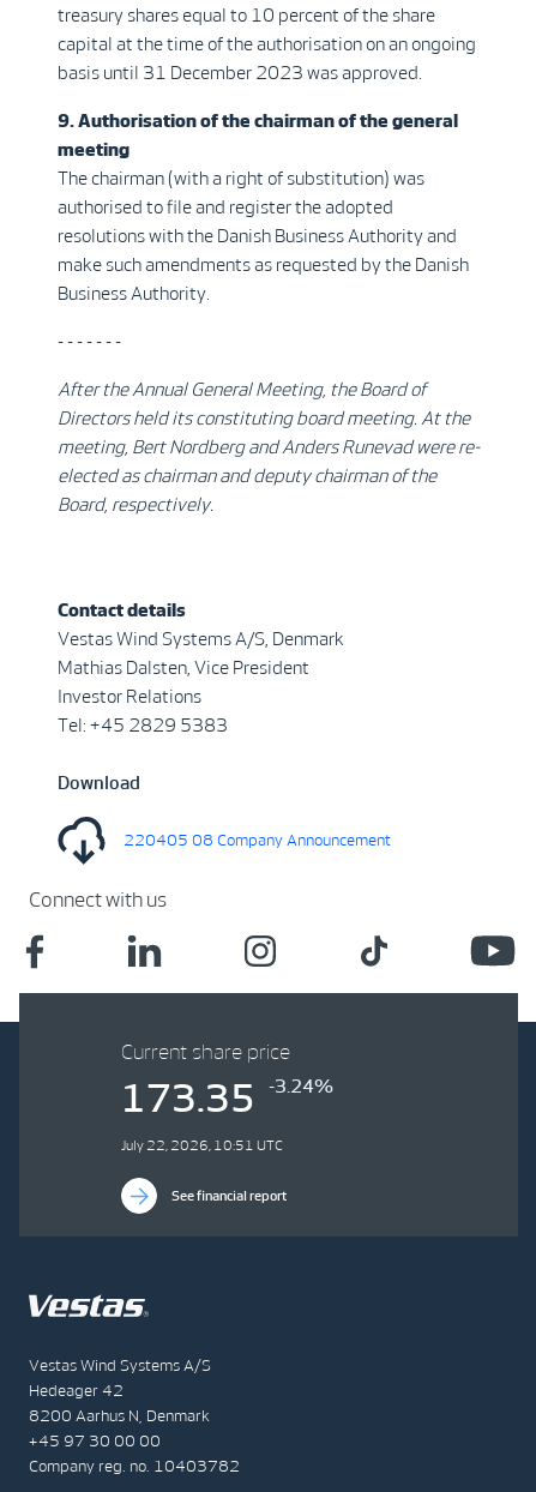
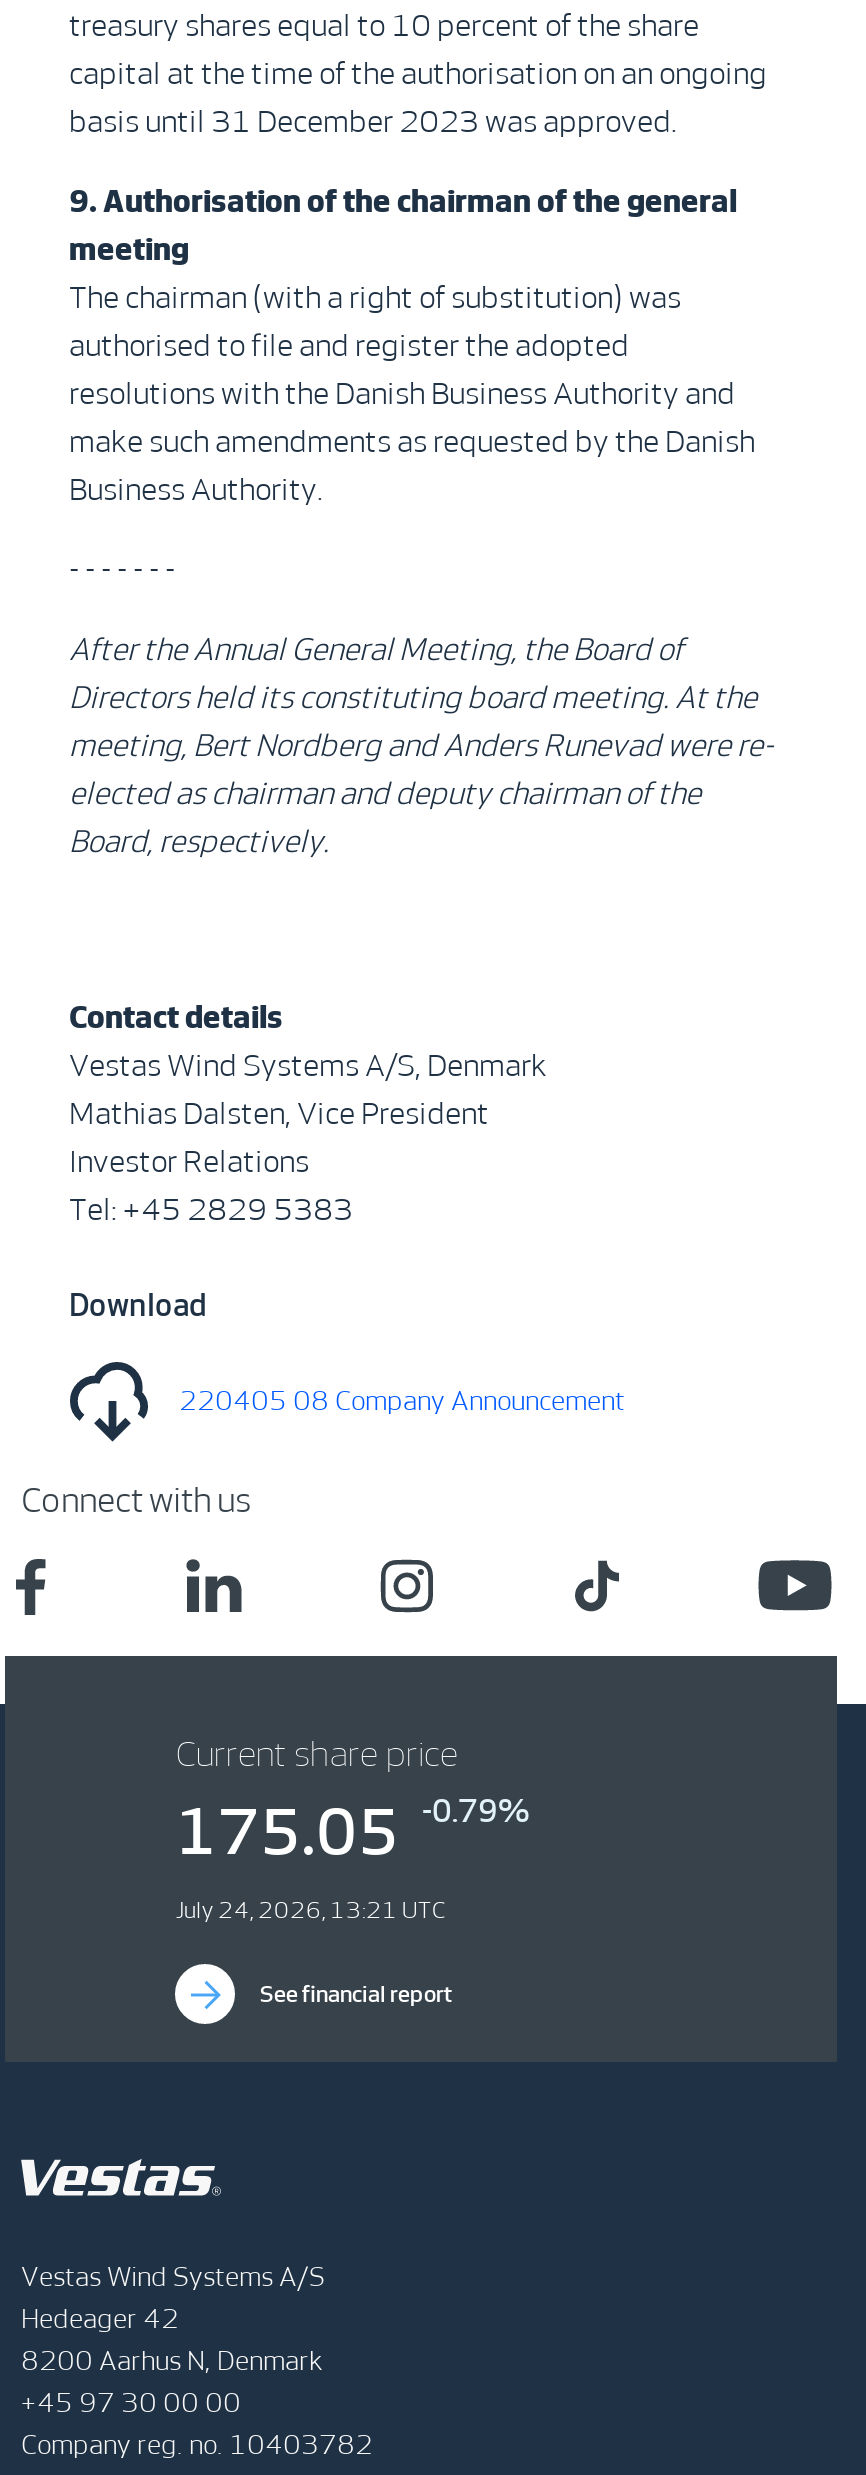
- 173.35
+ 175.05

- -3.24%
+ -0.79%

- July 22, 2026, 10:51 UTC
+ July 24, 2026, 13:21 UTC
